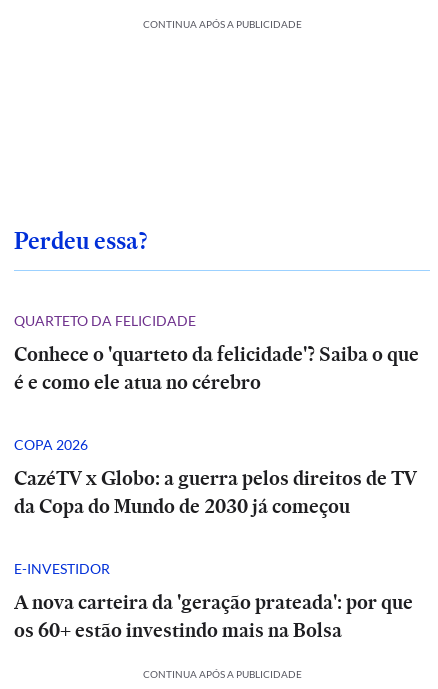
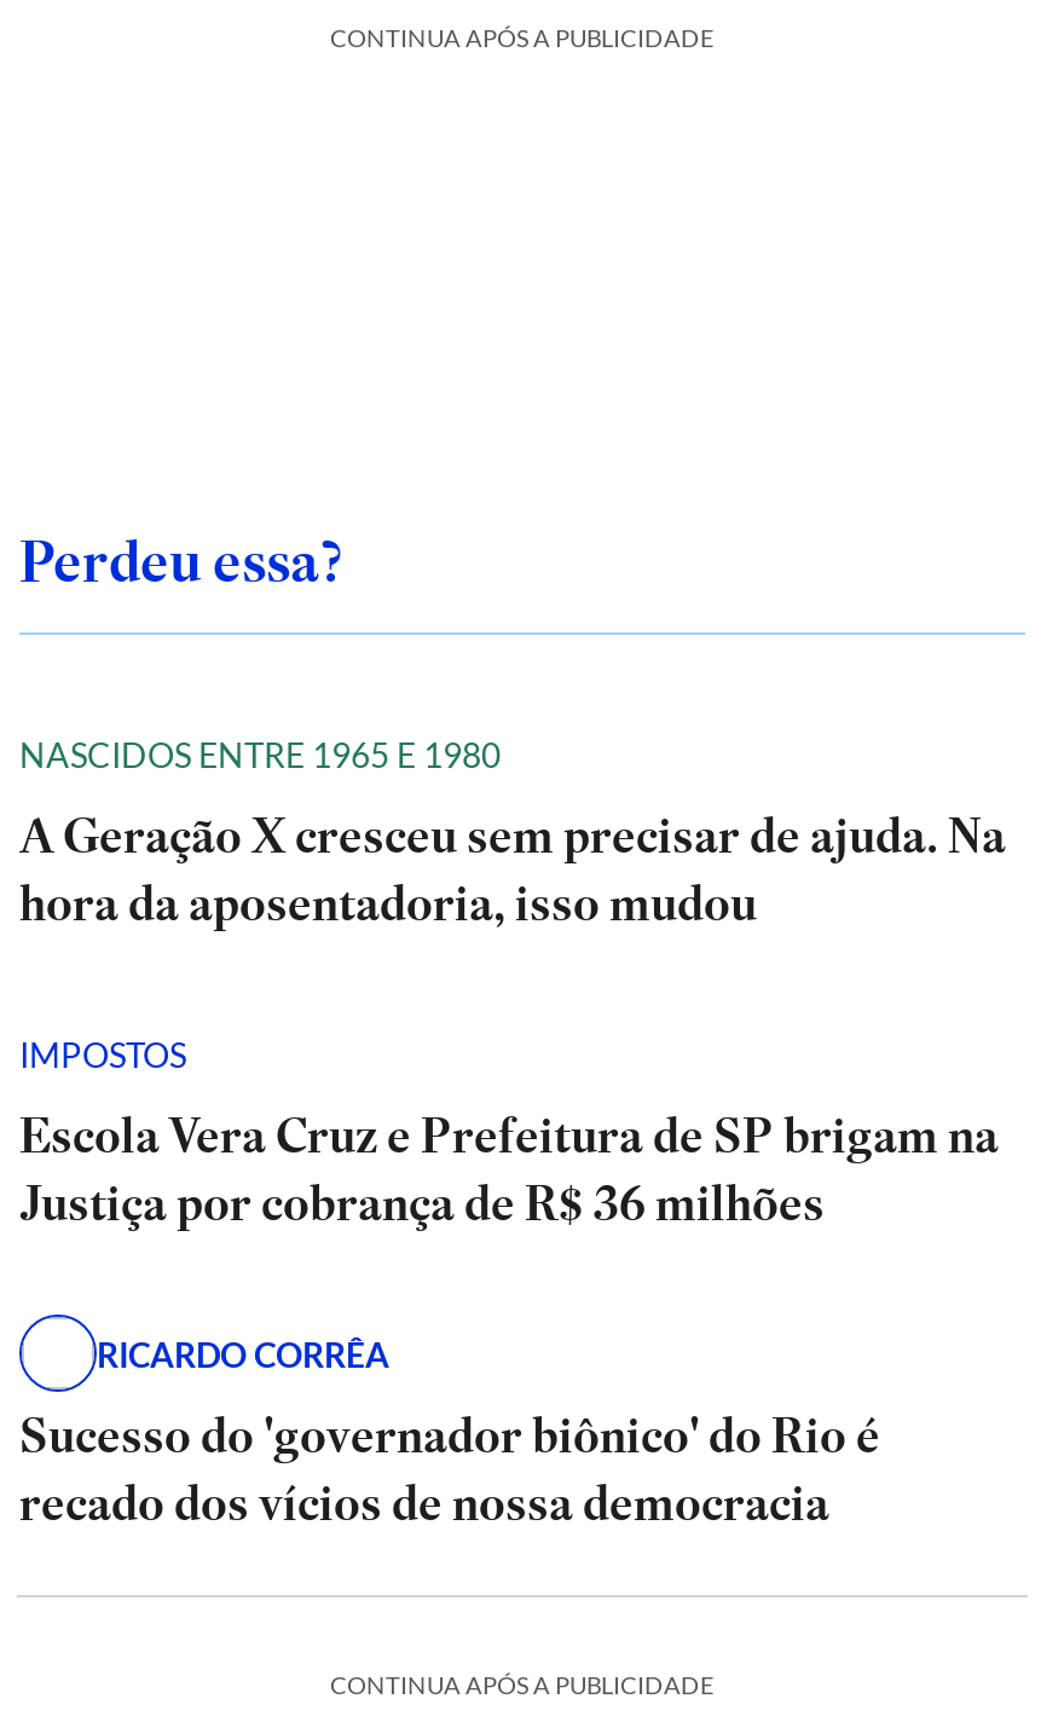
- QUARTETO DA FELICIDADE
- Conhece o 'quarteto da felicidade'? Saiba o que
- é e como ele atua no cérebro
+ NASCIDOS ENTRE 1965 E 1980
+ A Geração X cresceu sem precisar de ajuda. Na
+ hora da aposentadoria, isso mudou

- COPA 2026
- CazéTV x Globo: a guerra pelos direitos de TV
- da Copa do Mundo de 2030 já começou
+ IMPOSTOS
+ Escola Vera Cruz e Prefeitura de SP brigam na
+ Justiça por cobrança de R$ 36 milhões

- E-INVESTIDOR
- A nova carteira da 'geração prateada': por que
- os 60+ estão investindo mais na Bolsa
+ RICARDO CORRÊA
+ Sucesso do 'governador biônico' do Rio é
+ recado dos vícios de nossa democracia
